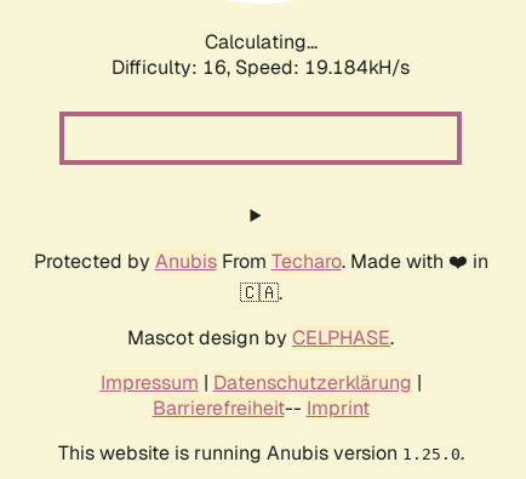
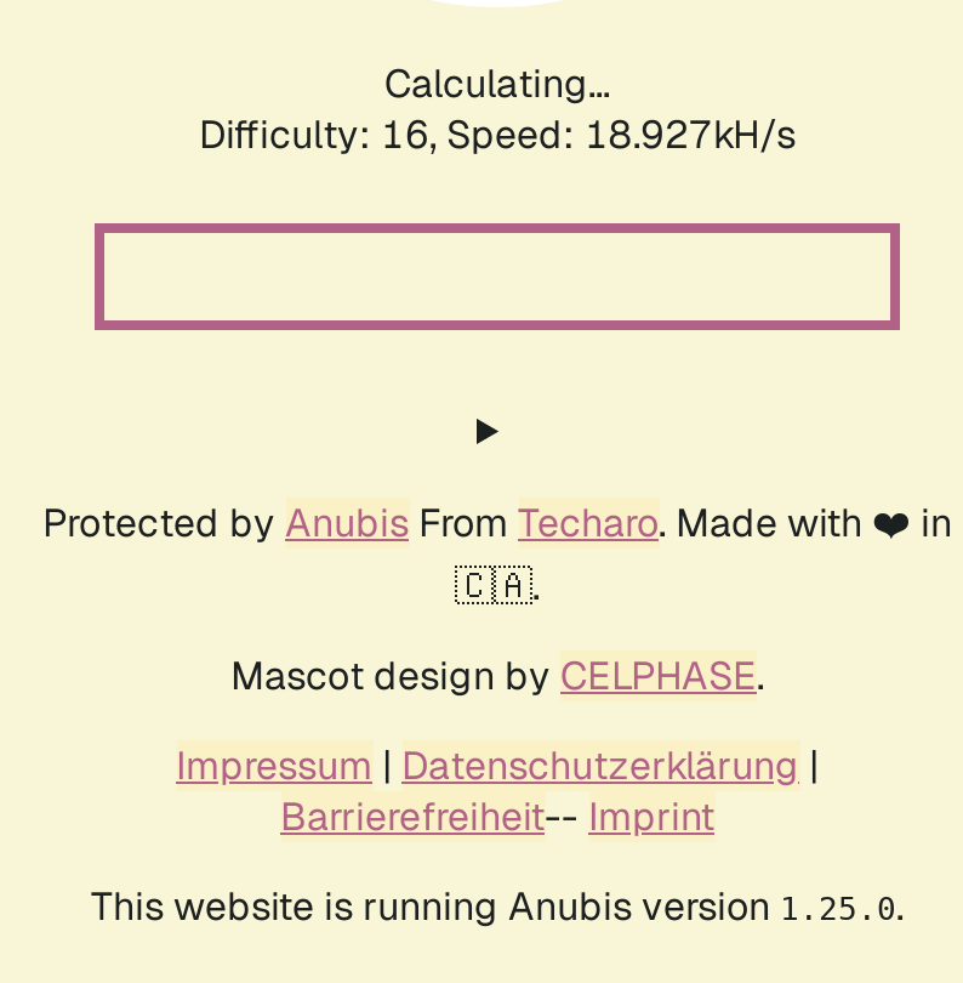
- Difficulty: 16, Speed: 19.184kH/s
+ Difficulty: 16, Speed: 18.927kH/s
